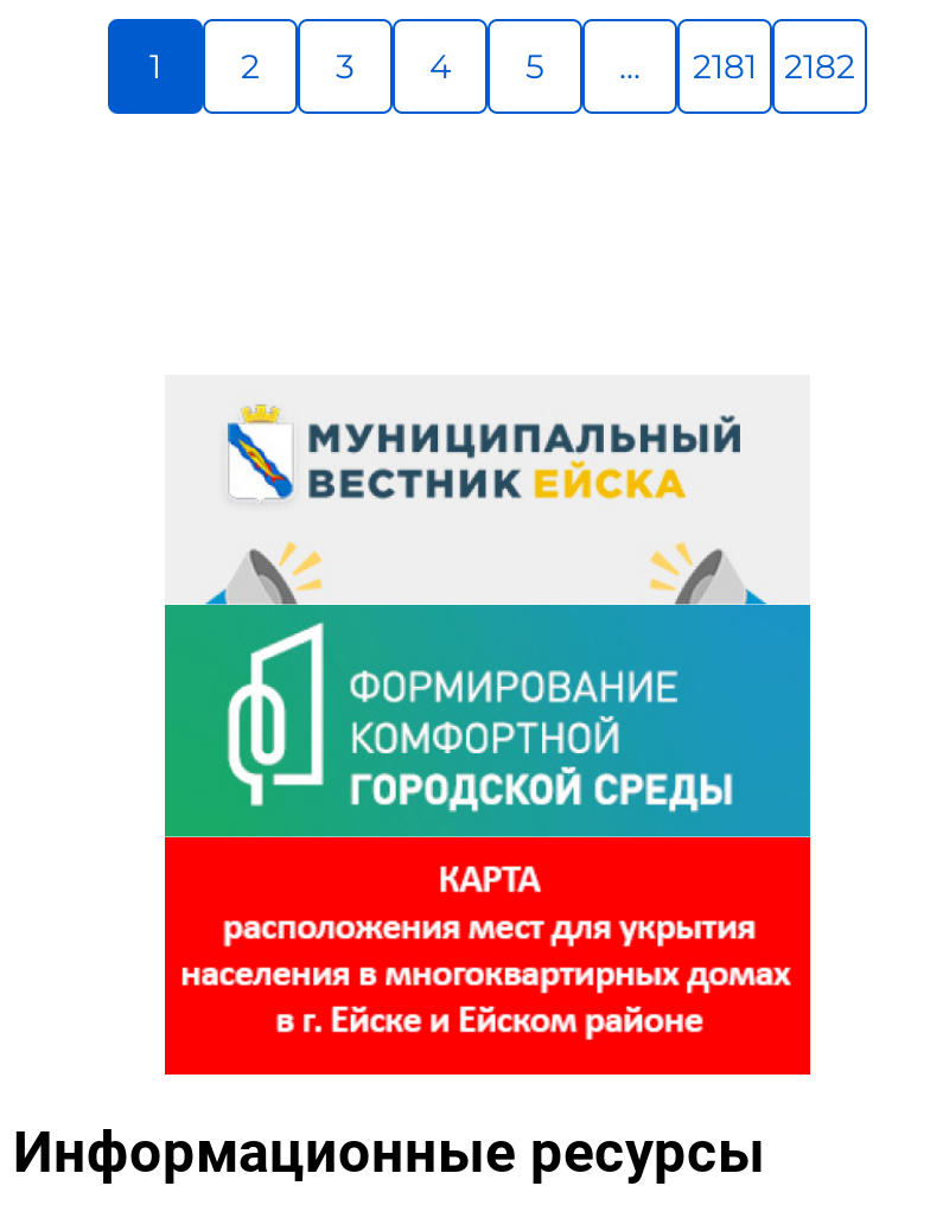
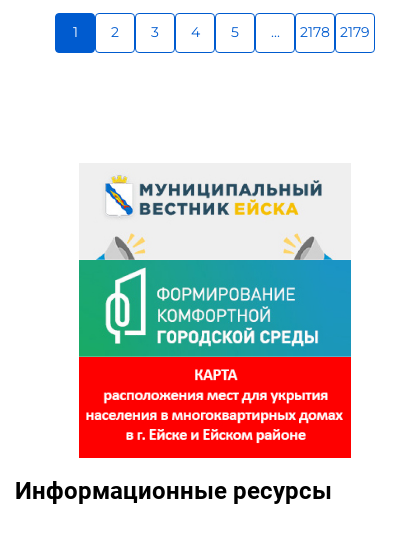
- 2181
- 2182
+ 2178 2179
